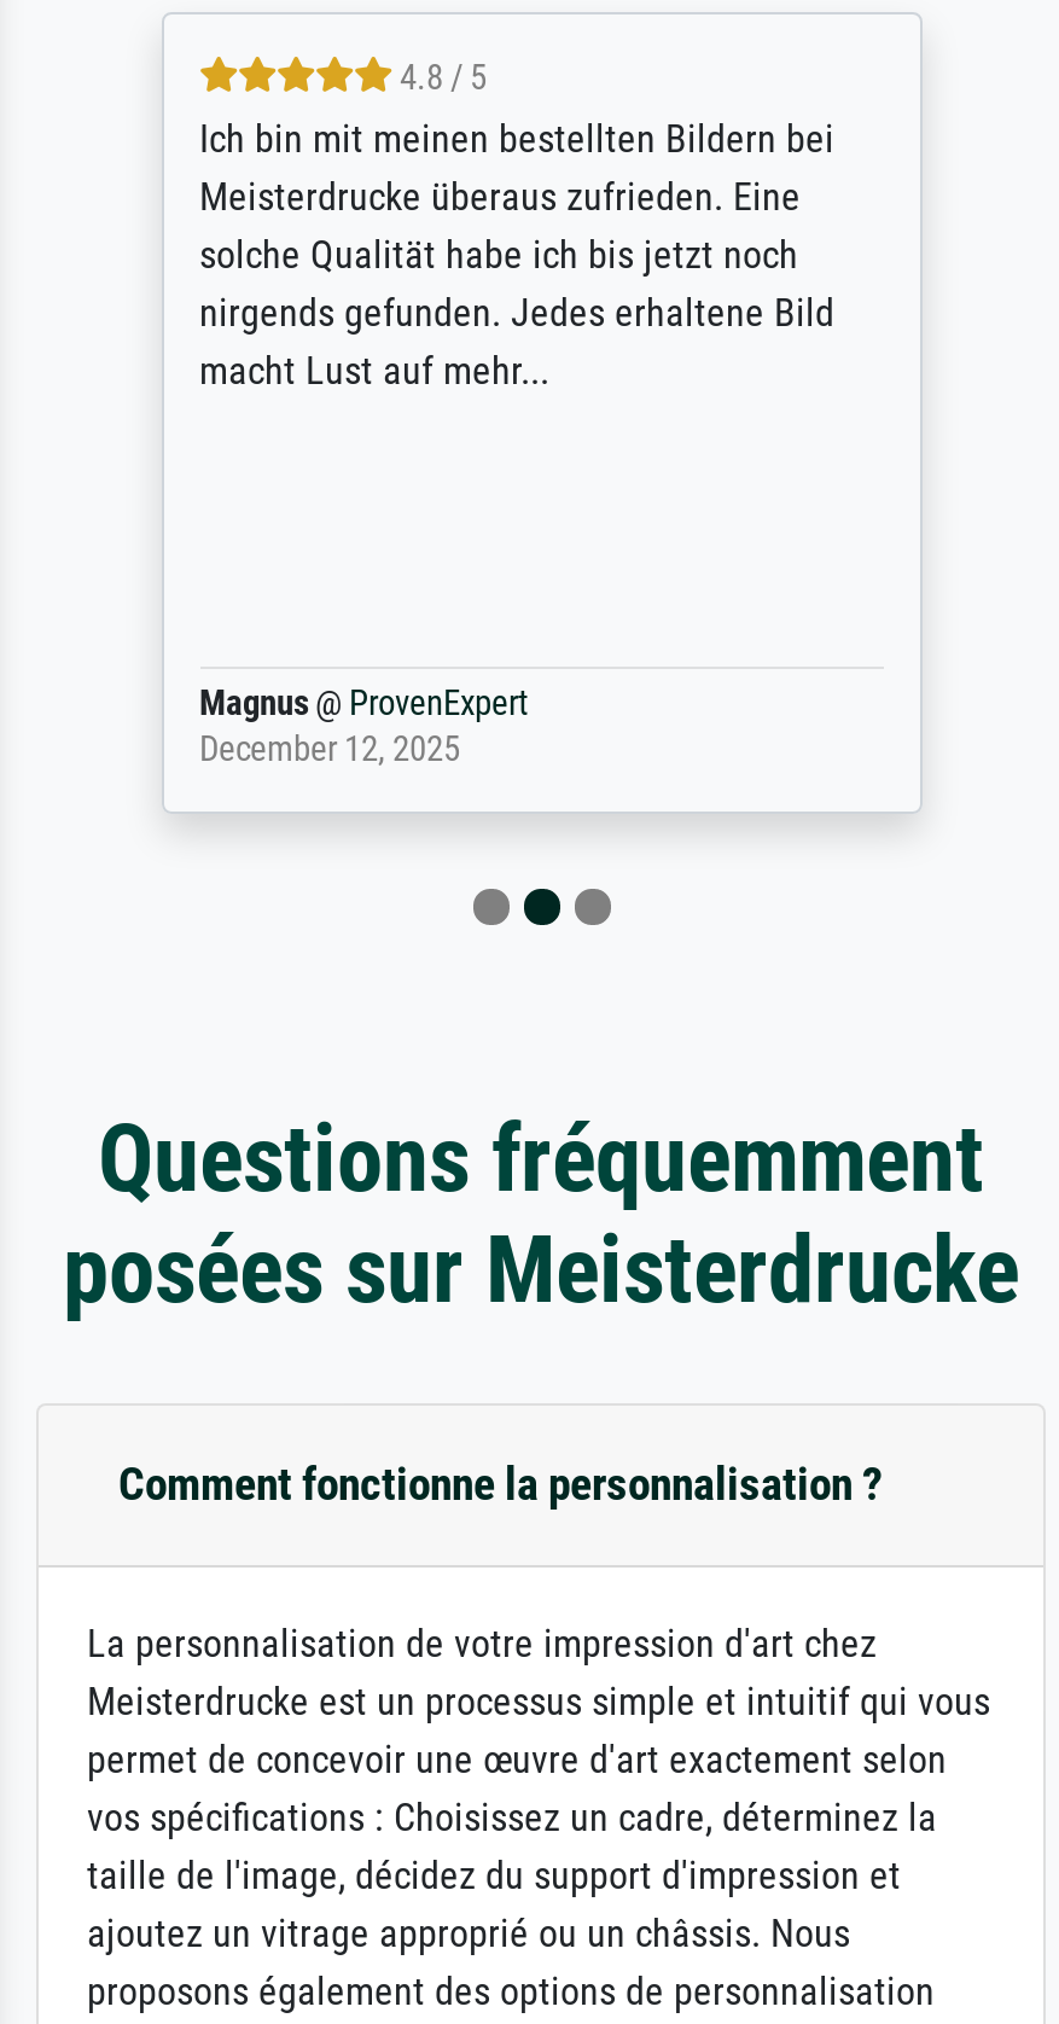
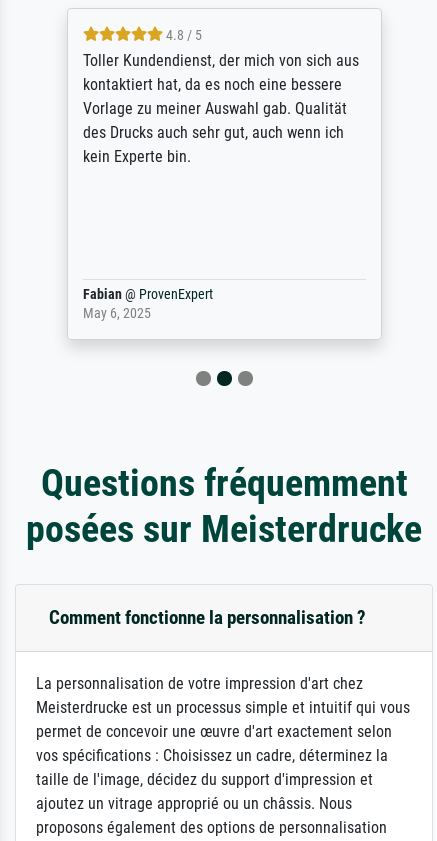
- Ich bin mit meinen bestellten Bildern bei
- Meisterdrucke überaus zufrieden. Eine
- solche Qualität habe ich bis jetzt noch
- nirgends gefunden. Jedes erhaltene Bild
- macht Lust auf mehr...
+ Toller Kundendienst, der mich von sich aus
+ kontaktiert hat, da es noch eine bessere
+ Vorlage zu meiner Auswahl gab. Qualität
+ des Drucks auch sehr gut, auch wenn ich
+ kein Experte bin.

- Magnus @ ProvenExpert
- December 12, 2025
+ Fabian @ ProvenExpert
+ May 6, 2025
